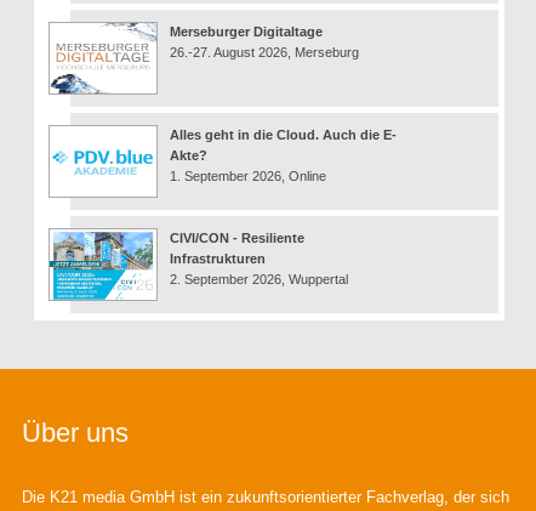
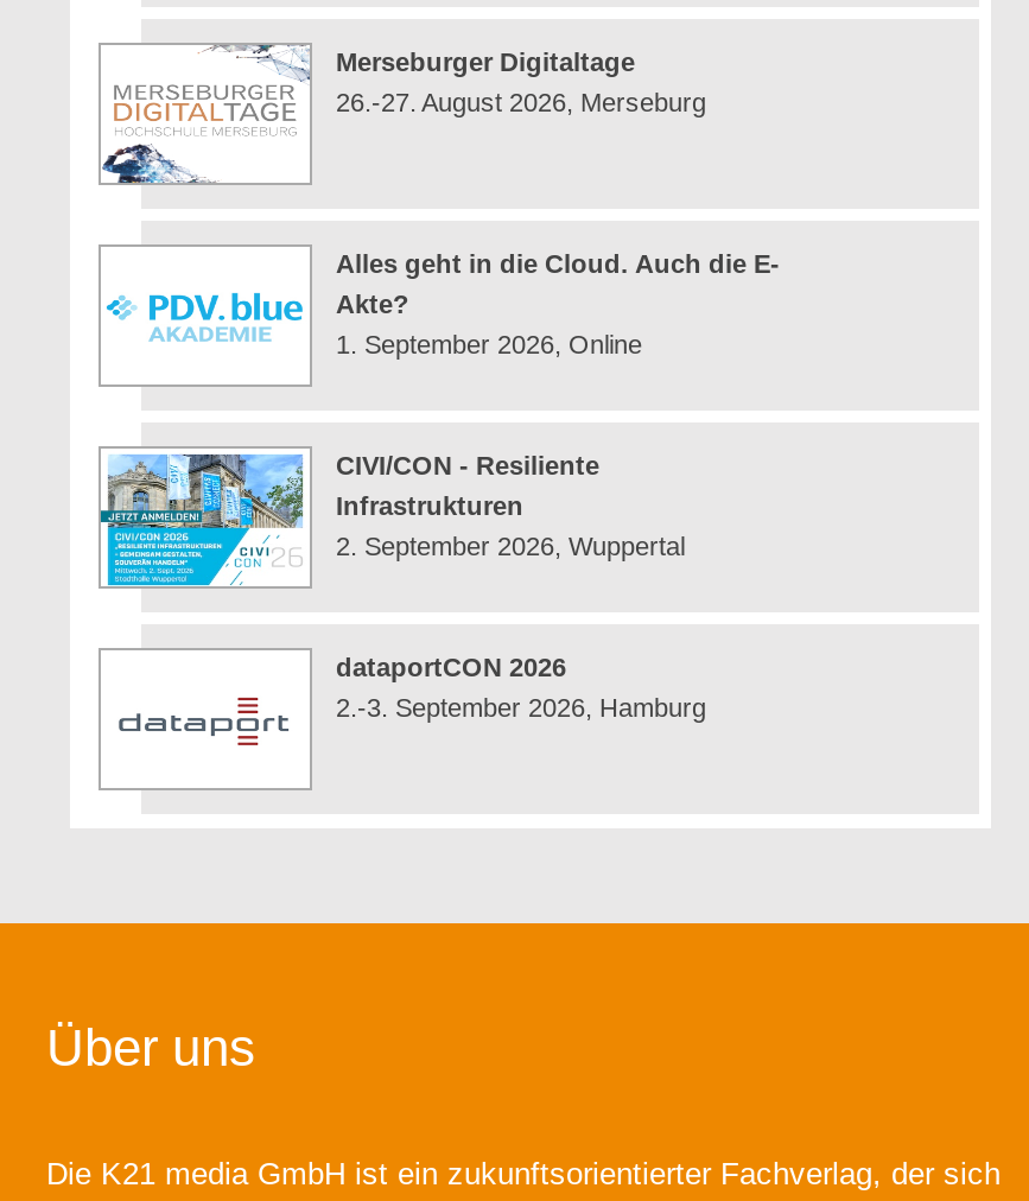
+ [image]
+ dataportCON 2026
+ 2.-3. September 2026, Hamburg
